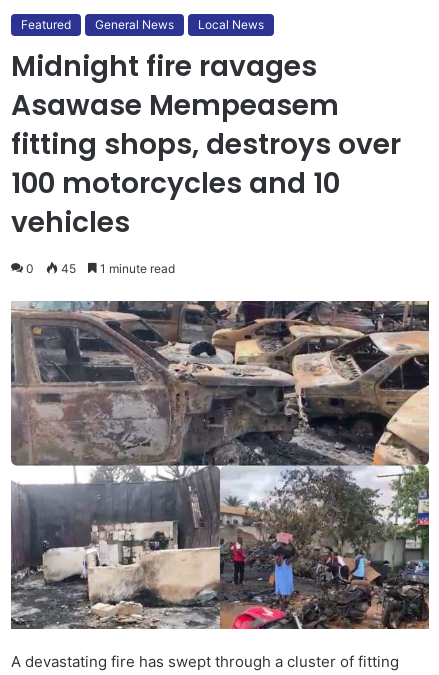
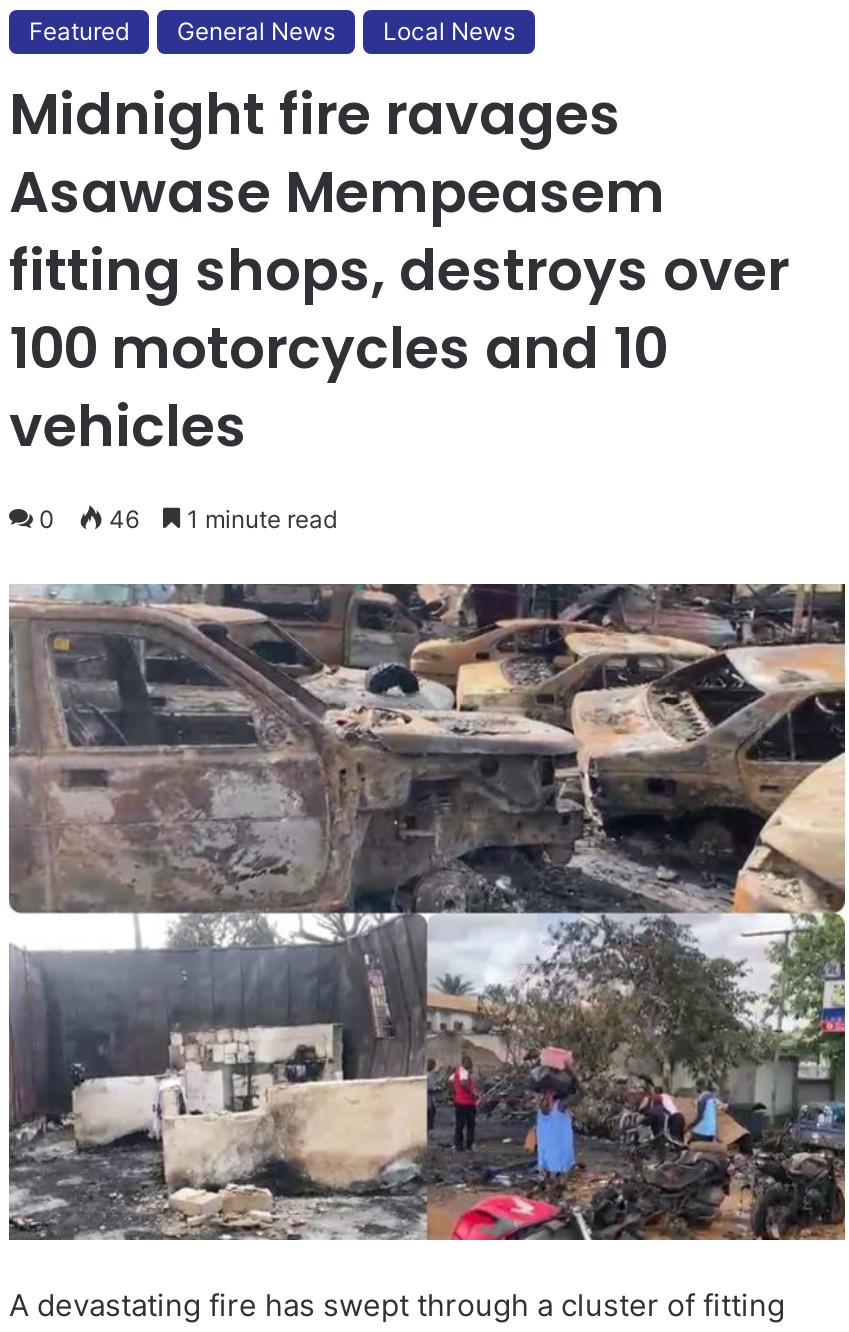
- 0 45 1 minute read
+ 0 46 1 minute read
